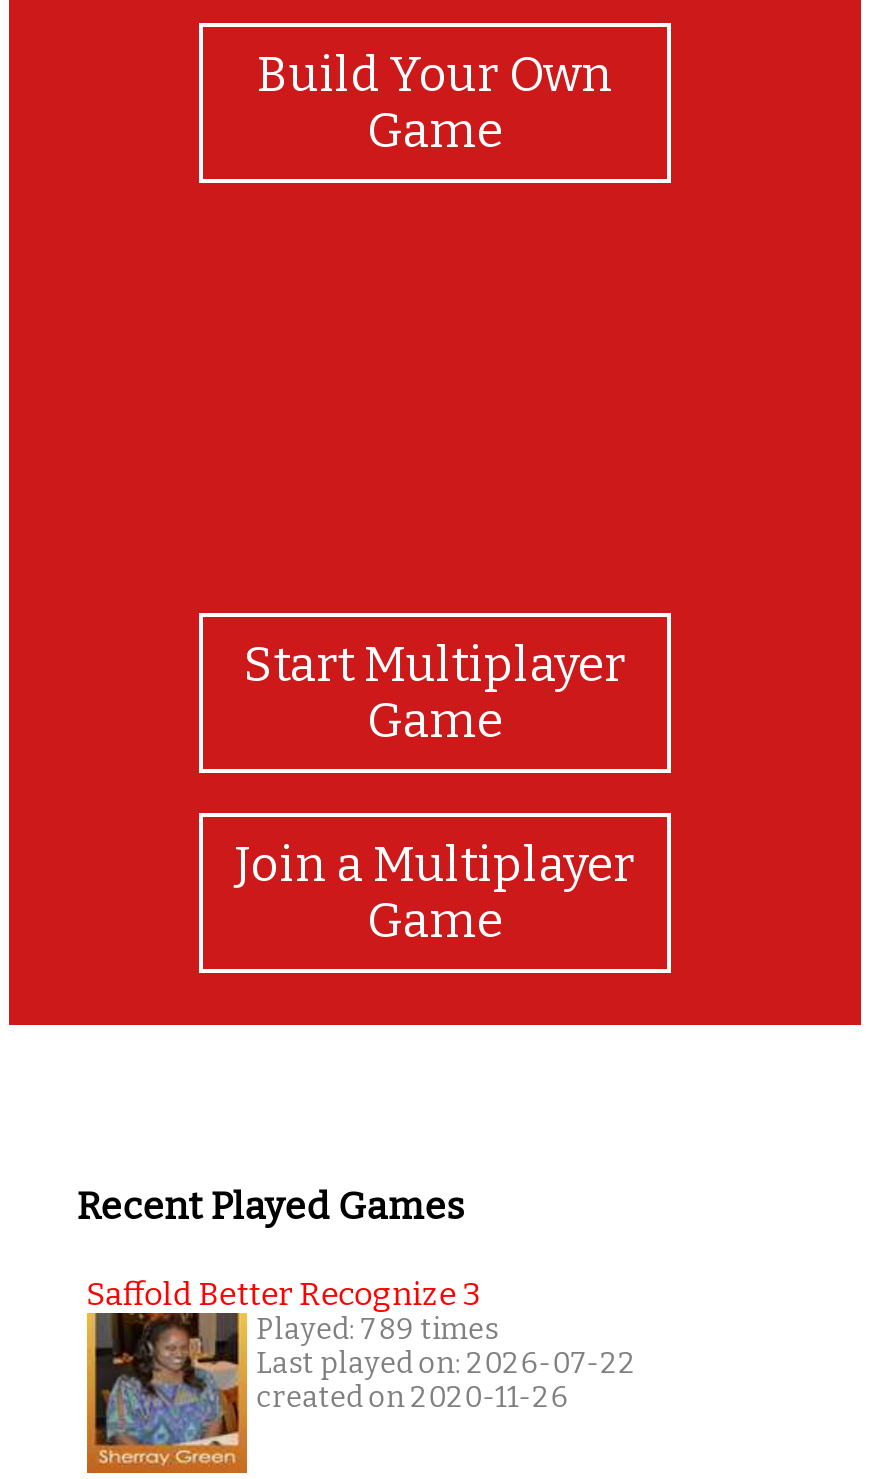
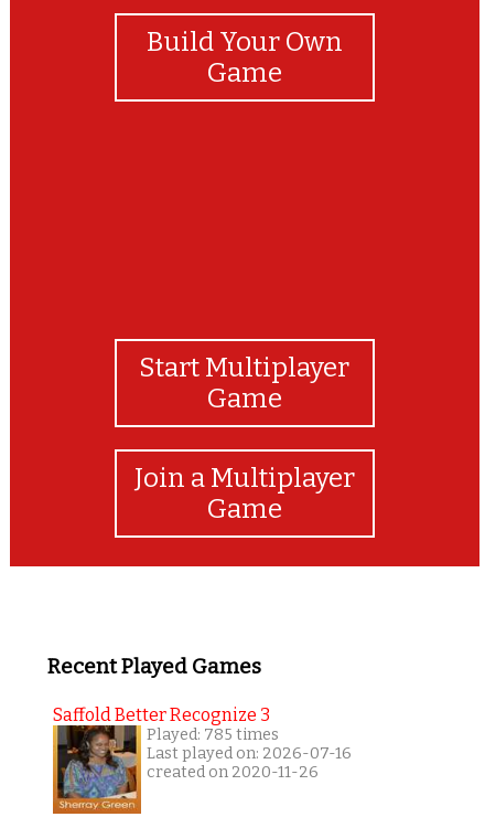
- Played: 789 times
+ Played: 785 times

- Last played on: 2026-07-22
+ Last played on: 2026-07-16
